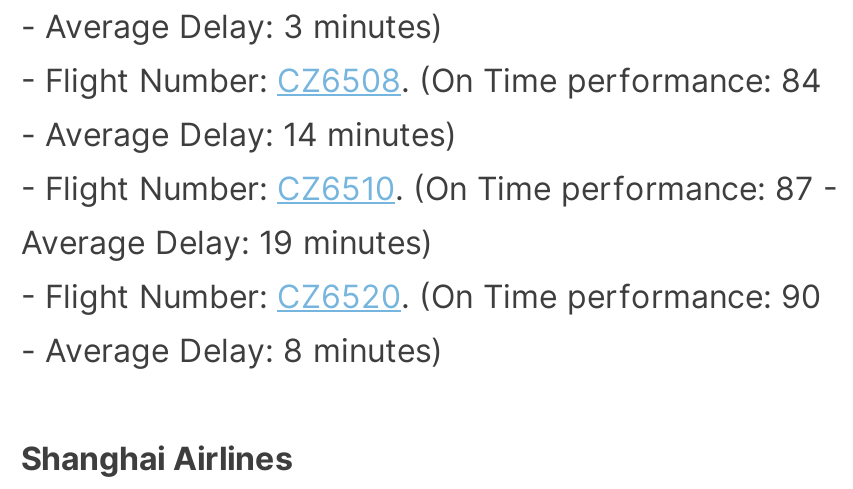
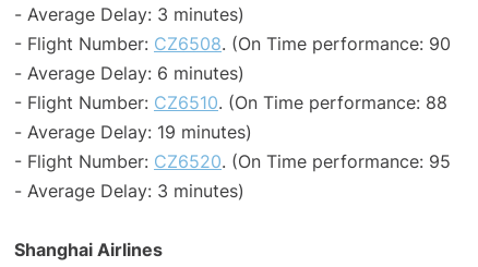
- - Flight Number: CZ6508. (On Time performance: 84
- - Average Delay: 14 minutes)
- - Flight Number: CZ6510. (On Time performance: 87 -
- Average Delay: 19 minutes)
- - Flight Number: CZ6520. (On Time performance: 90
- - Average Delay: 8 minutes)
+ - Flight Number: CZ6508. (On Time performance: 90
+ - Average Delay: 6 minutes)
+ - Flight Number: CZ6510. (On Time performance: 88
+ - Average Delay: 19 minutes)
+ - Flight Number: CZ6520. (On Time performance: 95
+ - Average Delay: 3 minutes)
